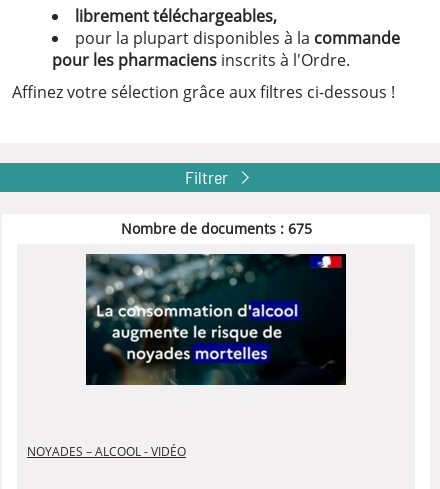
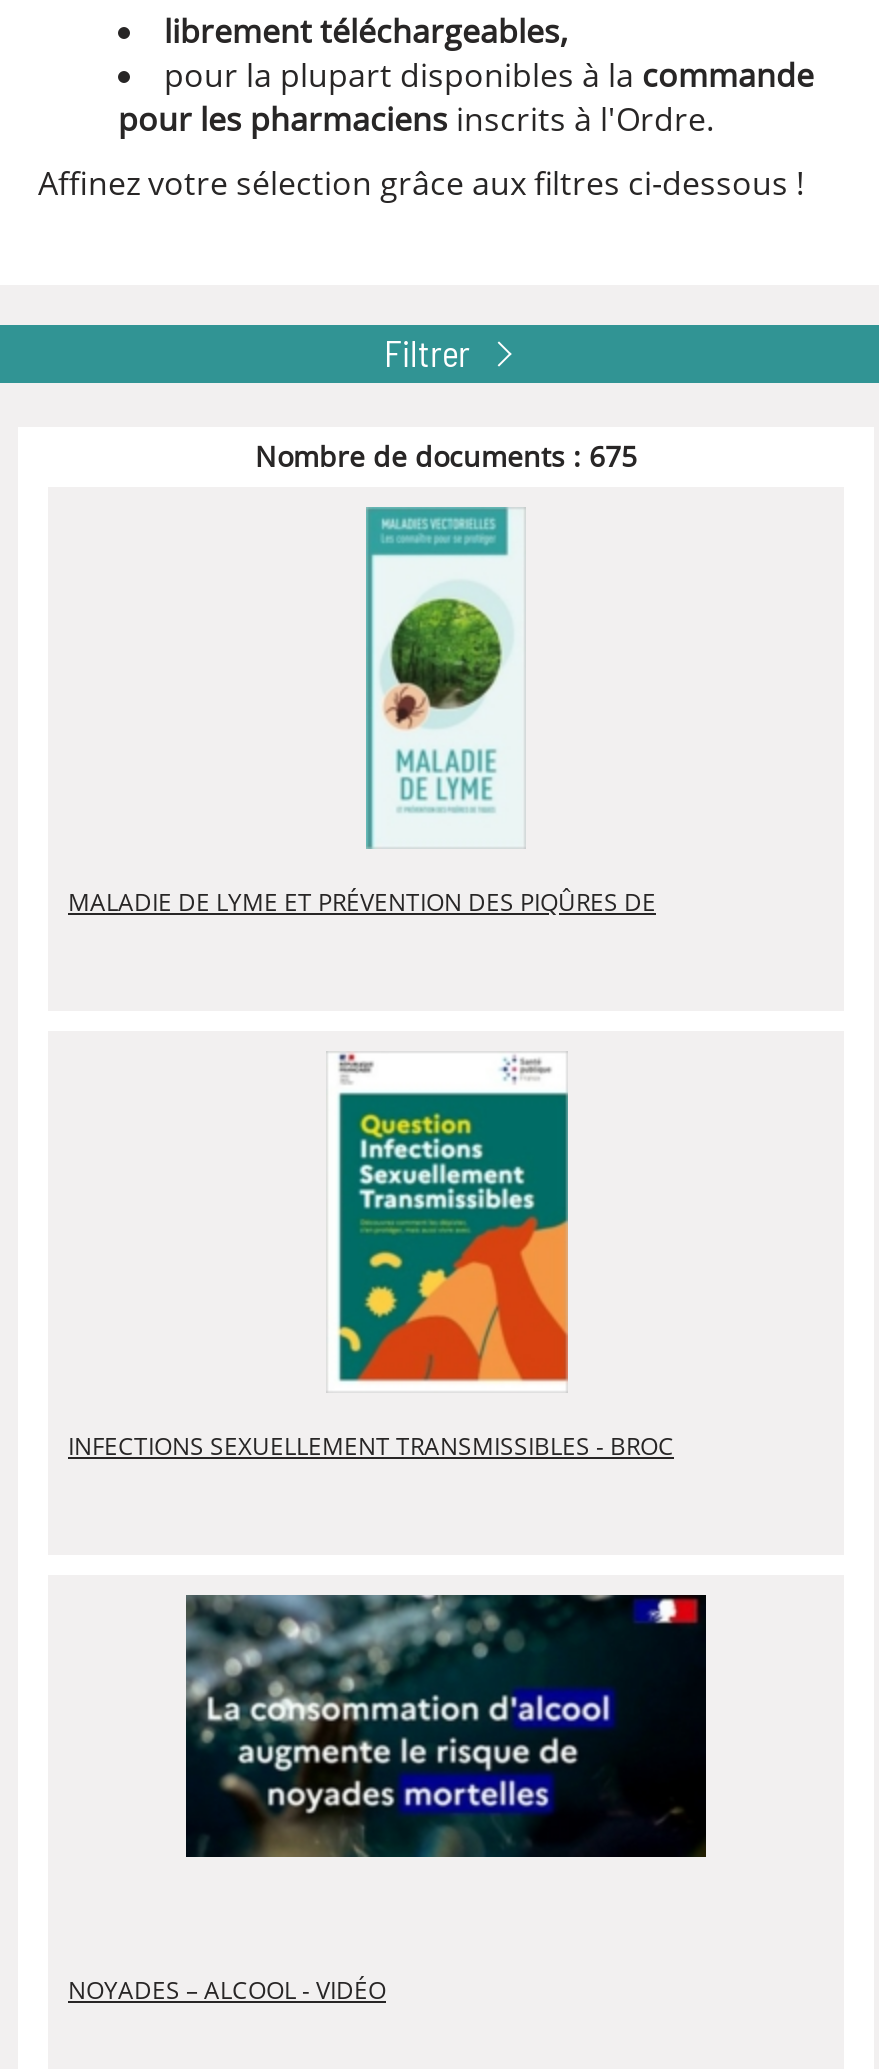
+ [image]
+ MALADIE DE LYME ET PRÉVENTION DES PIQÛRES DE

+ [image]
+ INFECTIONS SEXUELLEMENT TRANSMISSIBLES - BROC
